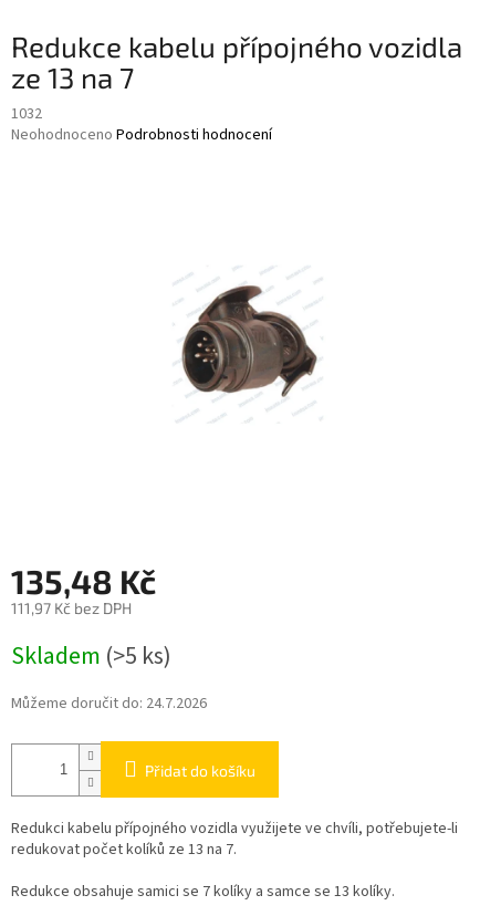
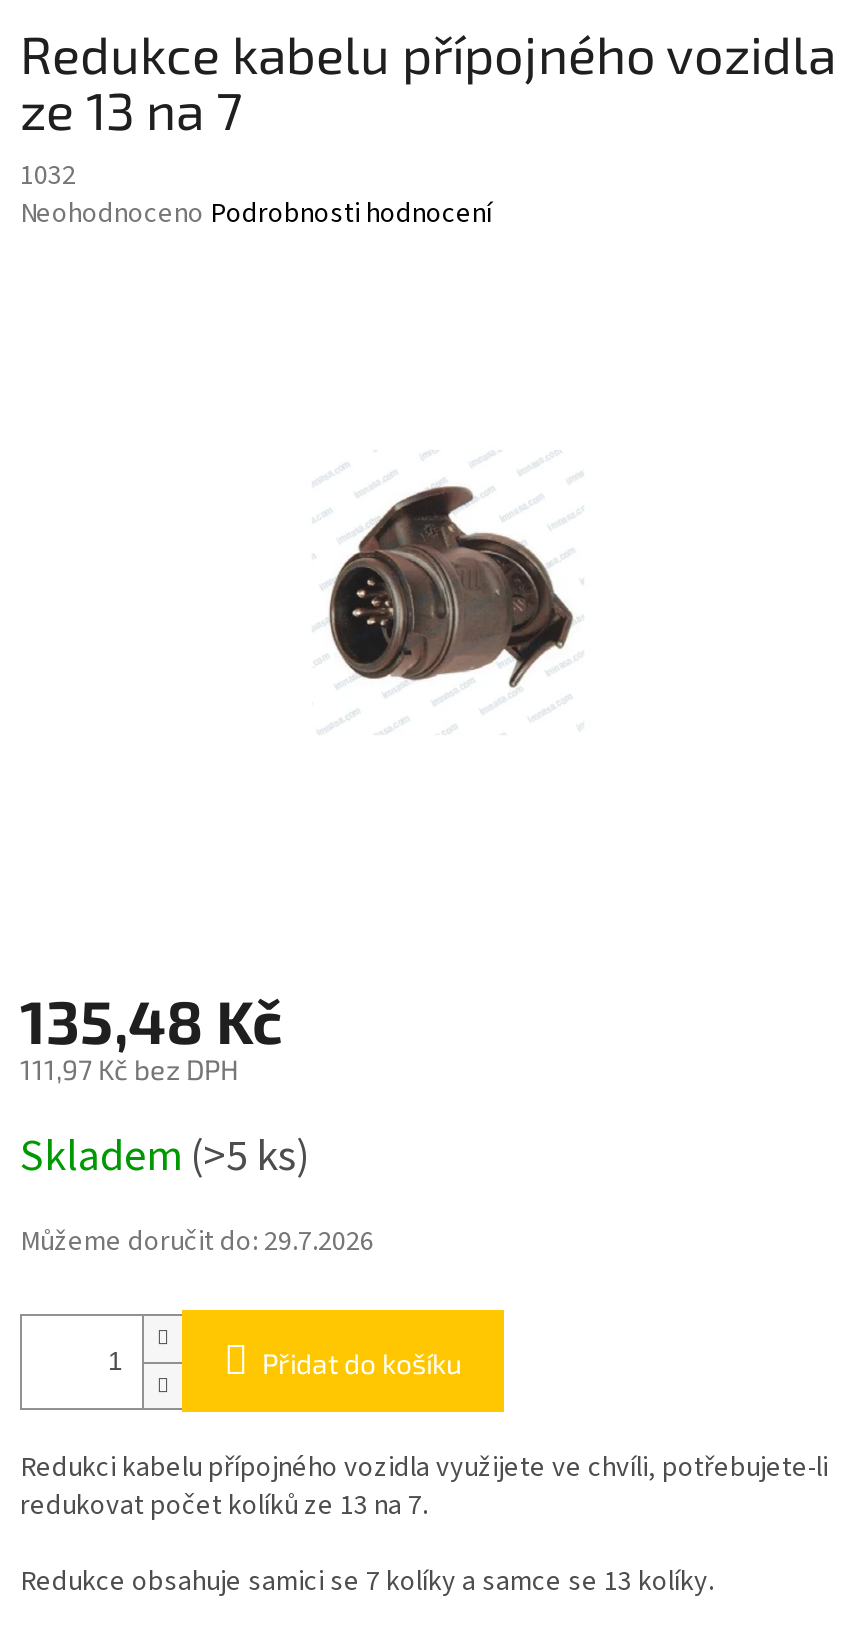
- Můžeme doručit do: 24.7.2026
+ Můžeme doručit do: 29.7.2026
